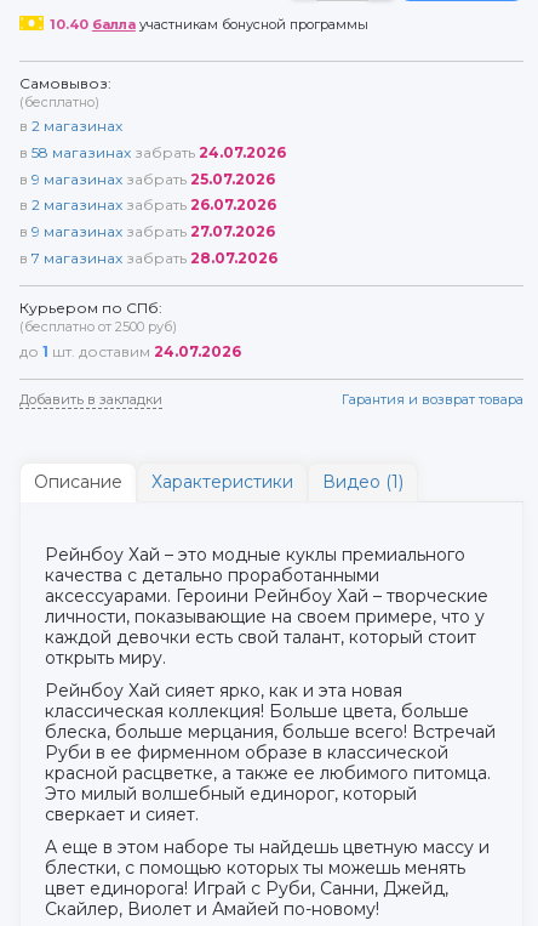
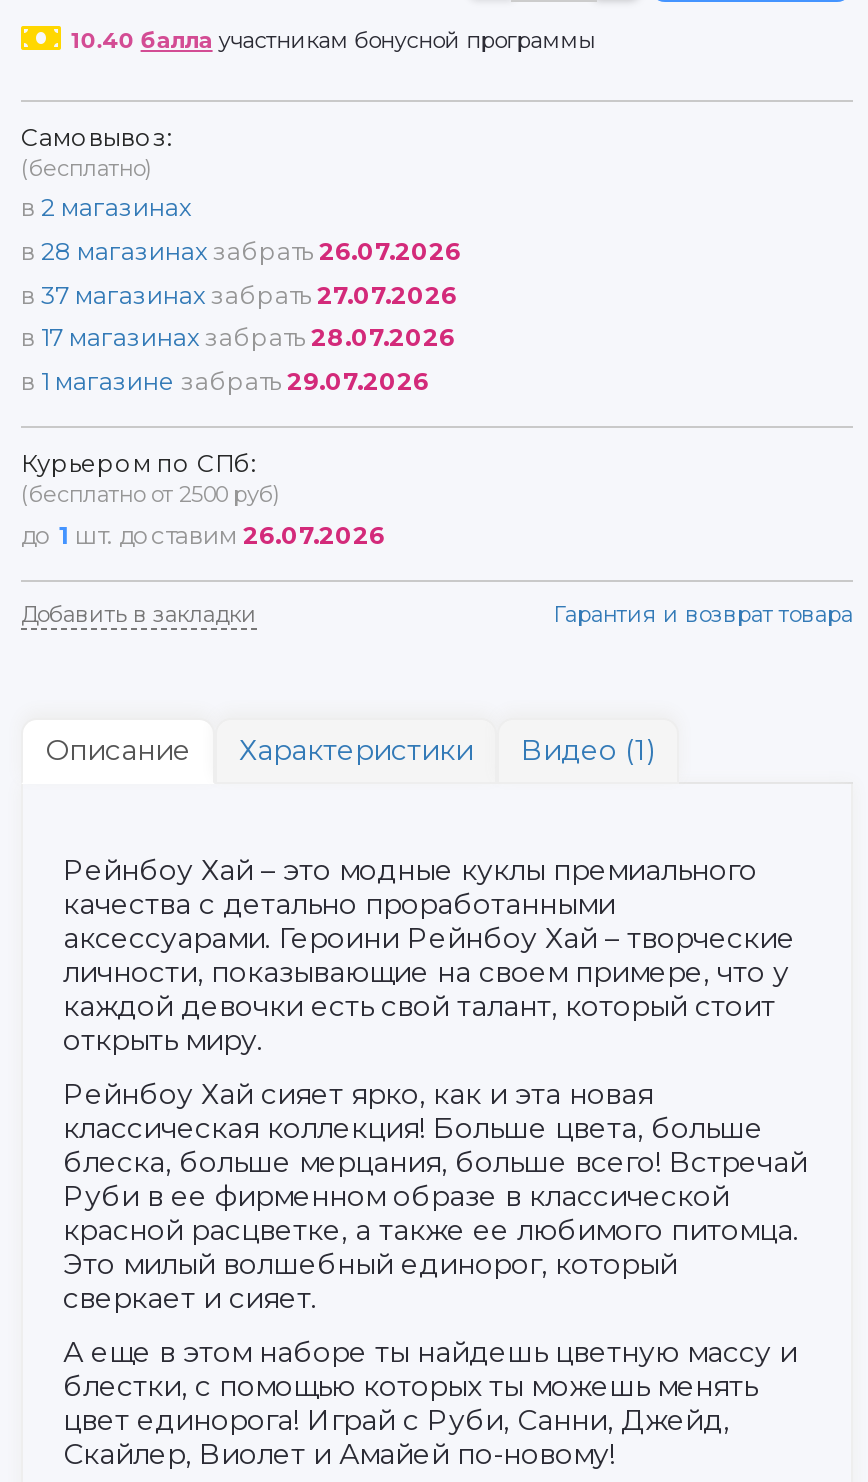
- в 58 магазинах забрать 24.07.2026
- в 9 магазинах забрать 25.07.2026
- в 2 магазинах забрать 26.07.2026
- в 9 магазинах забрать 27.07.2026
- в 7 магазинах забрать 28.07.2026
+ в 28 магазинах забрать 26.07.2026
+ в 37 магазинах забрать 27.07.2026
+ в 17 магазинах забрать 28.07.2026
+ в 1 магазине забрать 29.07.2026

- до 1 шт. доставим 24.07.2026
+ до 1 шт. доставим 26.07.2026
